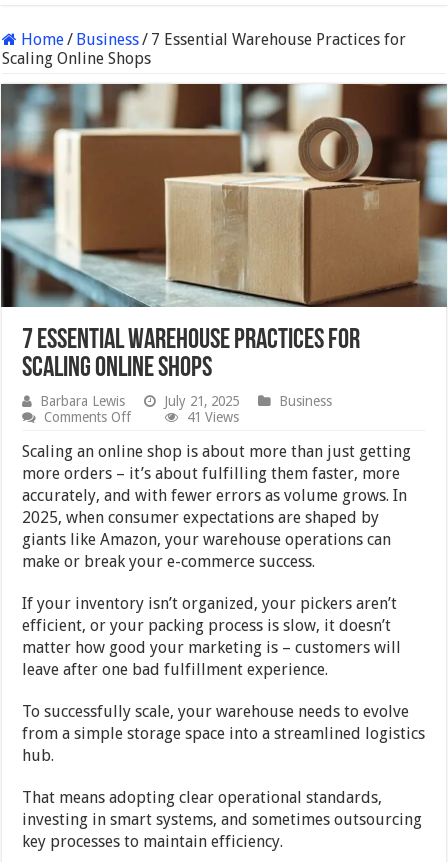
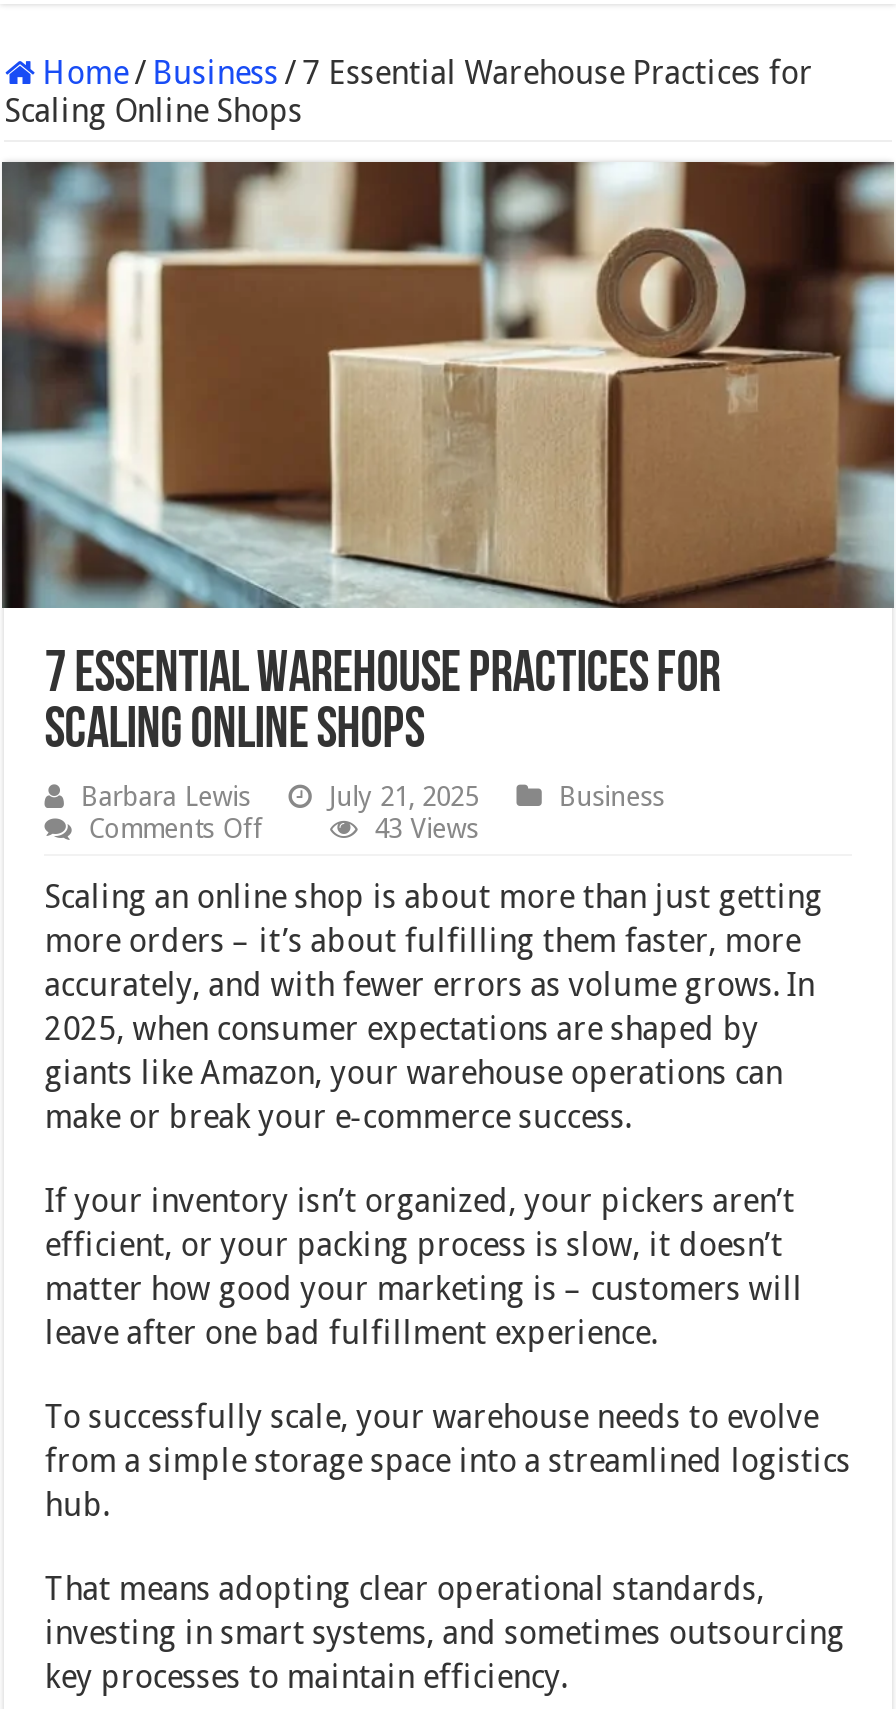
- 41 Views
+ 43 Views
